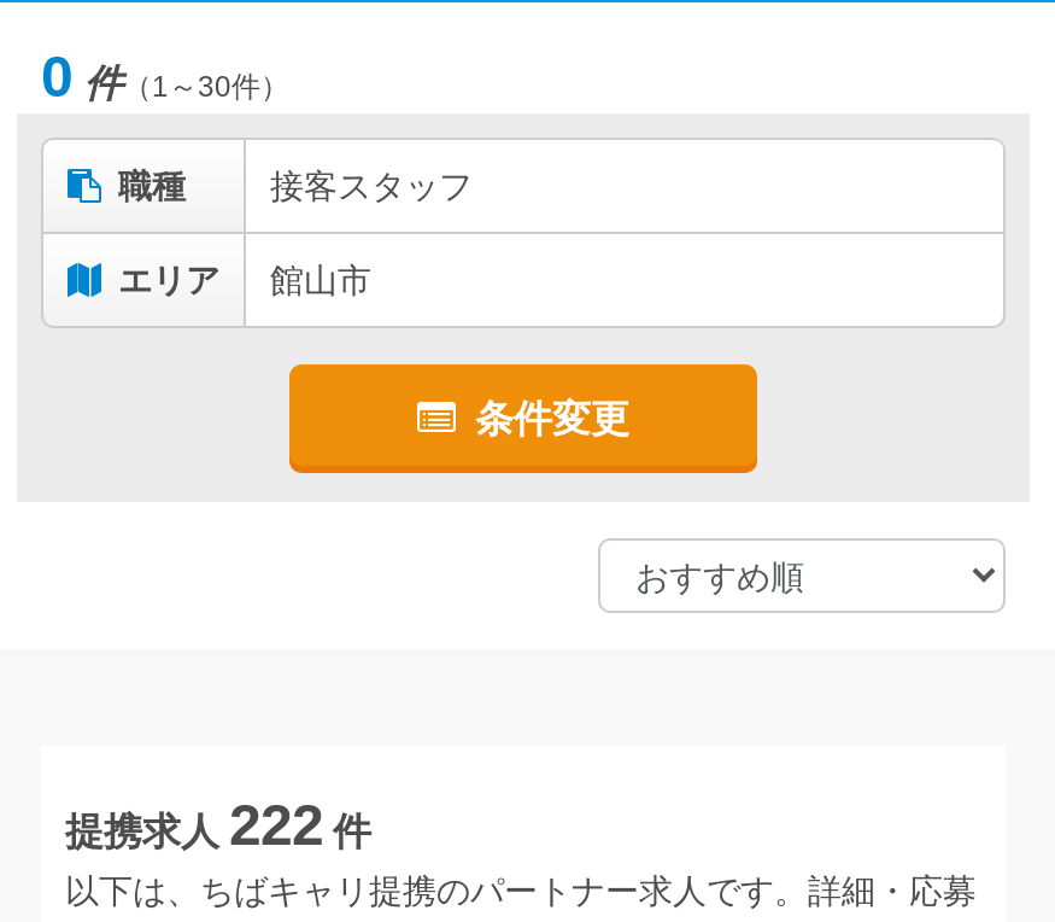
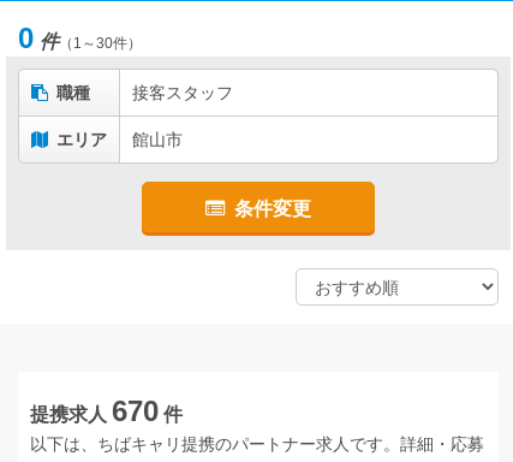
- 提携求人222件
+ 提携求人670件
